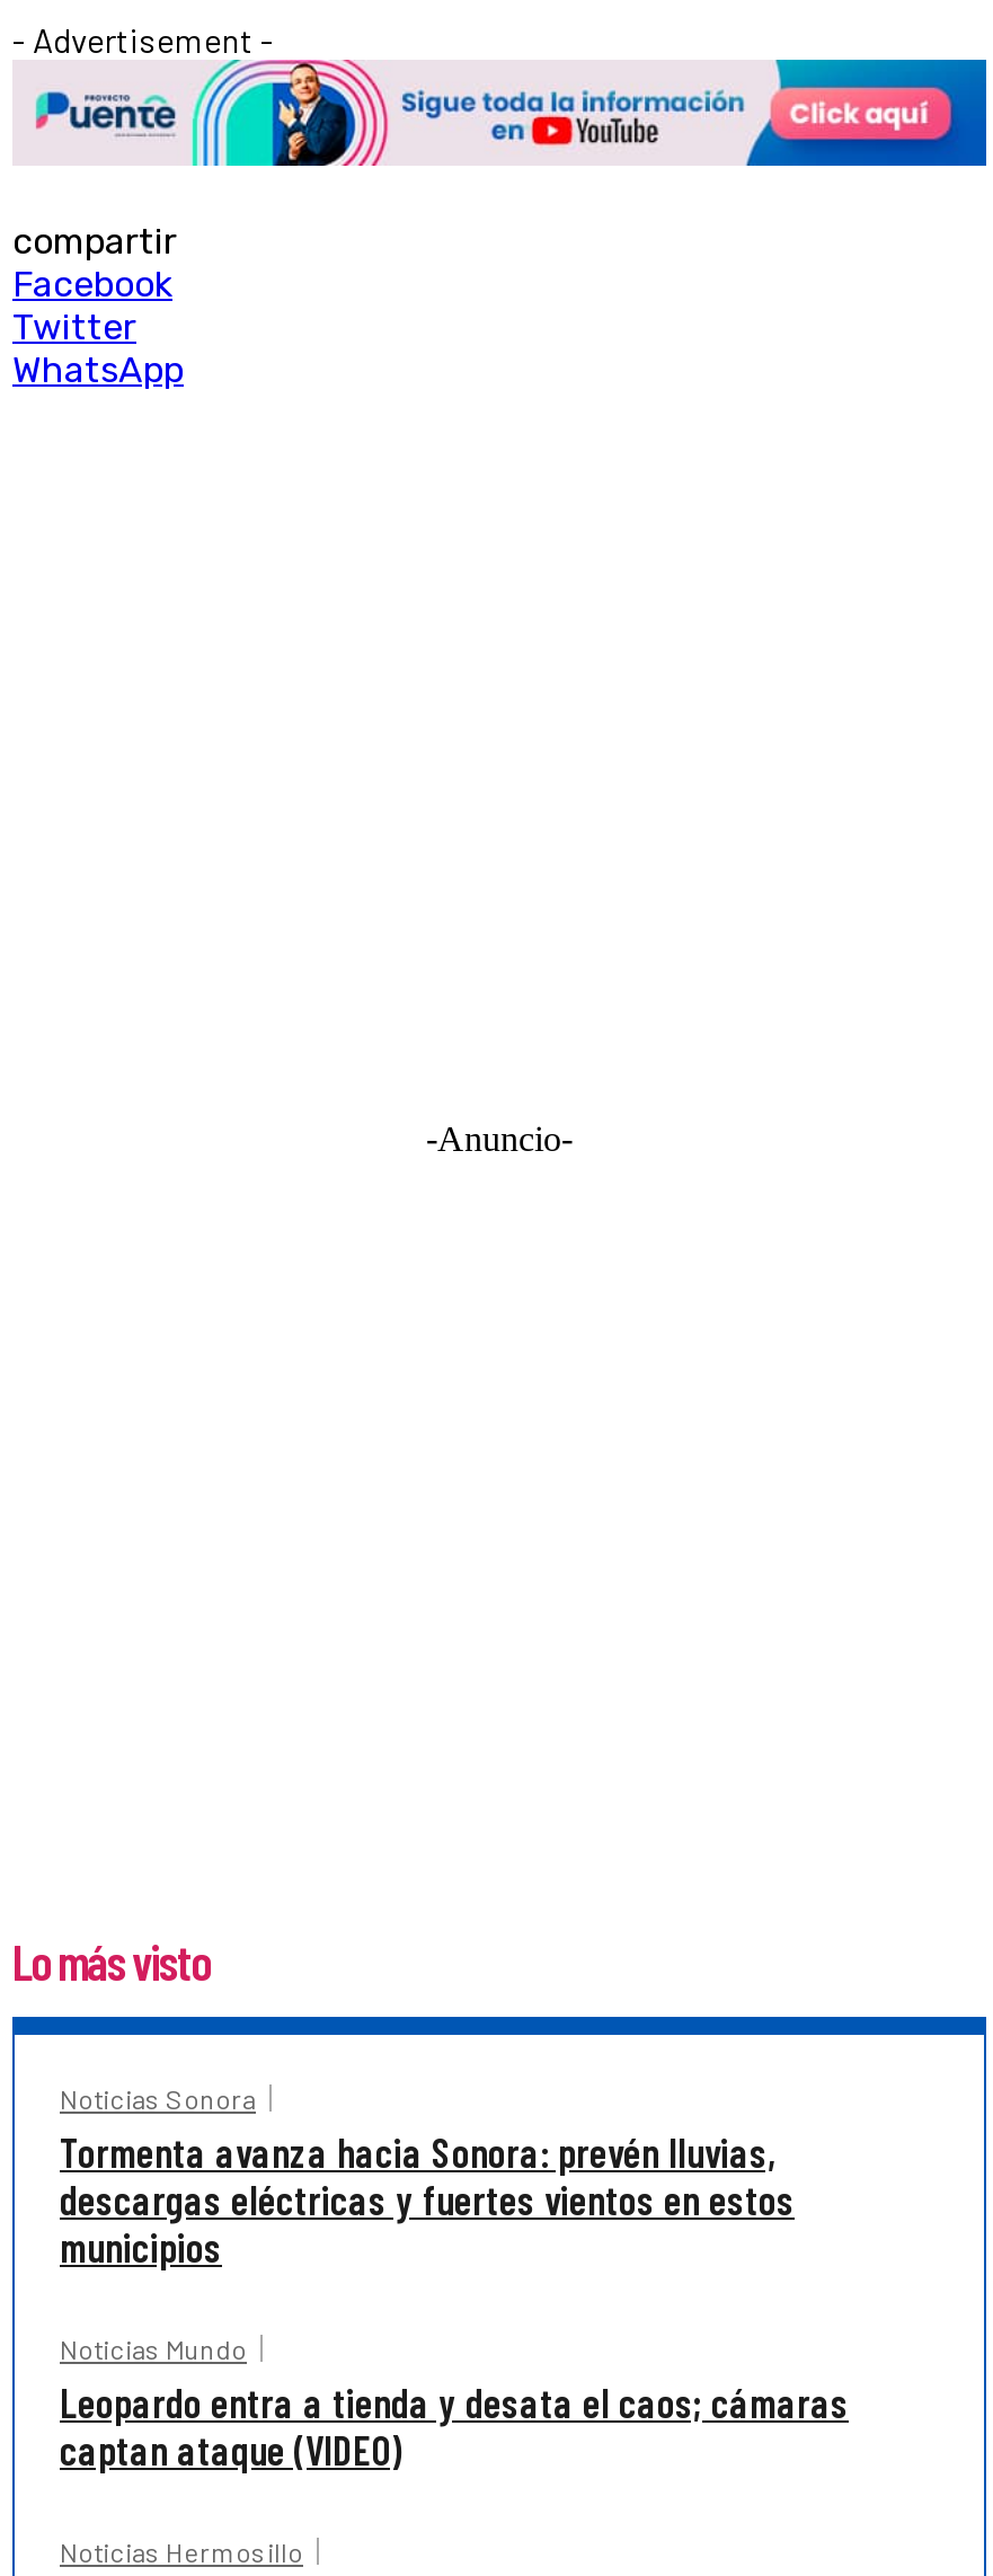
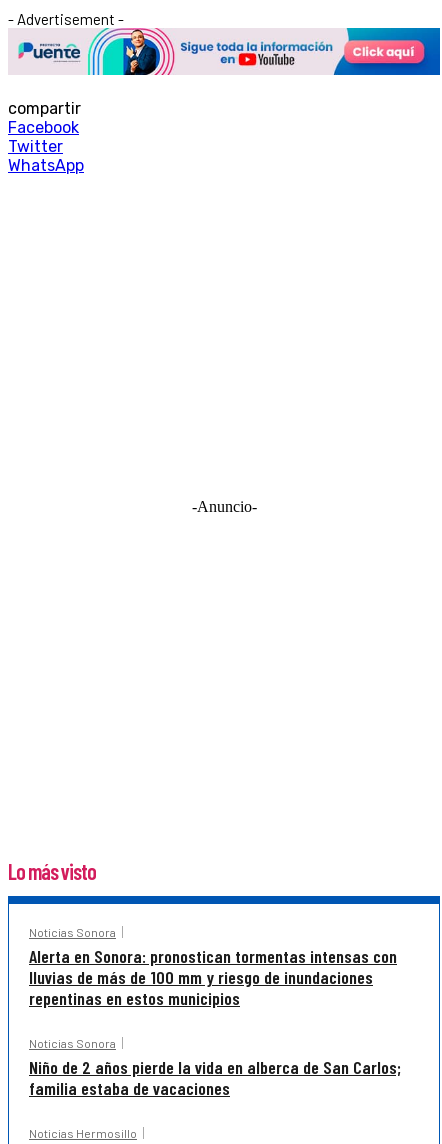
- Tormenta avanza hacia Sonora: prevén lluvias,
- descargas eléctricas y fuertes vientos en estos
- municipios
+ Alerta en Sonora: pronostican tormentas intensas con
+ lluvias de más de 100 mm y riesgo de inundaciones
+ repentinas en estos municipios

- Noticias Mundo
- Leopardo entra a tienda y desata el caos; cámaras
- captan ataque (VIDEO)
+ Noticias Sonora
+ Niño de 2 años pierde la vida en alberca de San Carlos;
+ familia estaba de vacaciones
